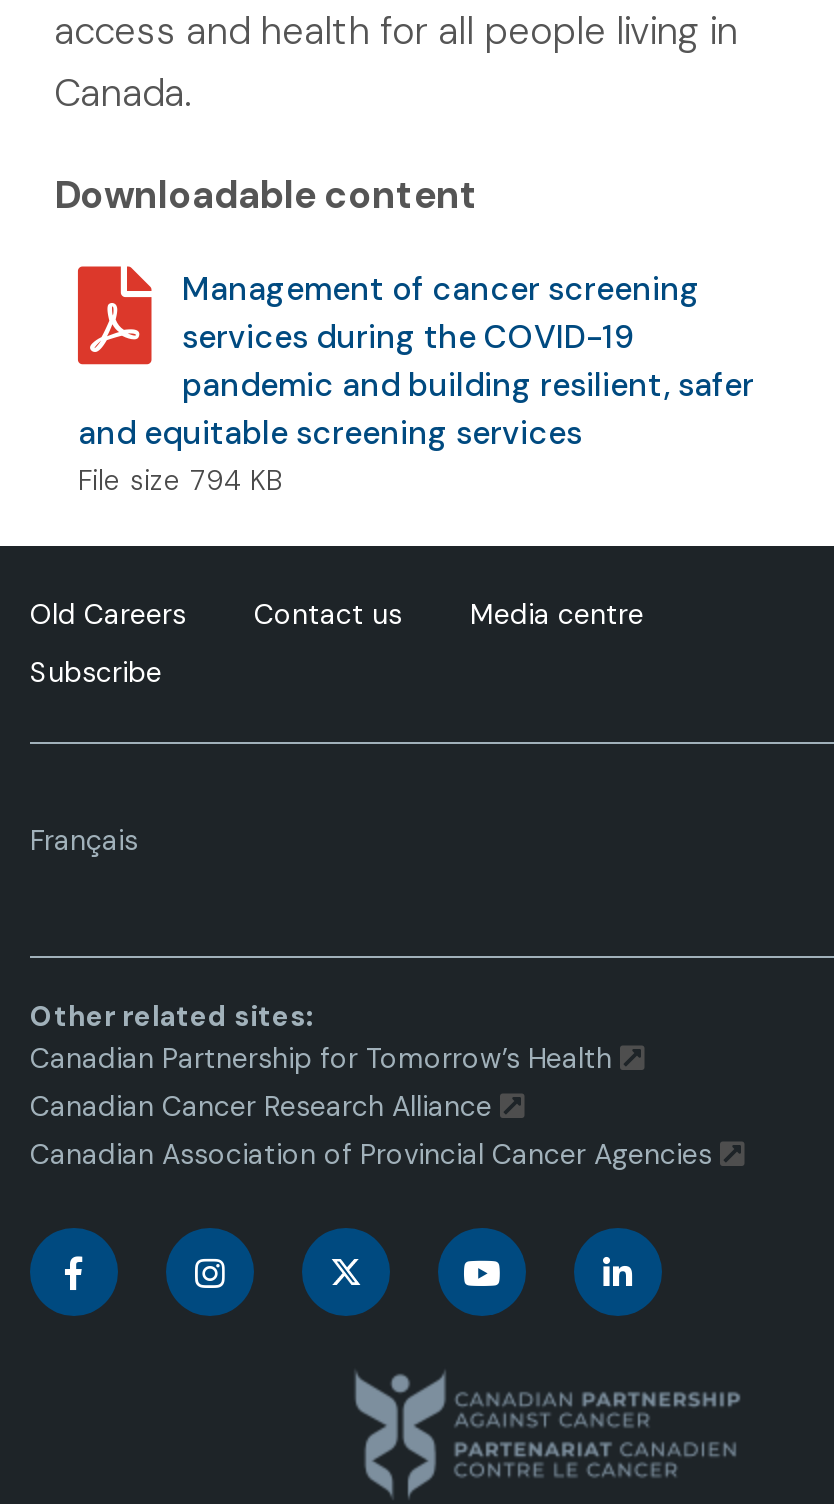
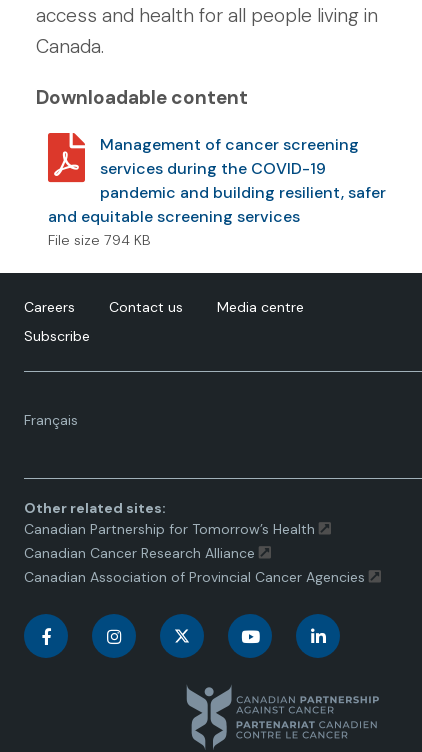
- Old Careers
+ Careers
